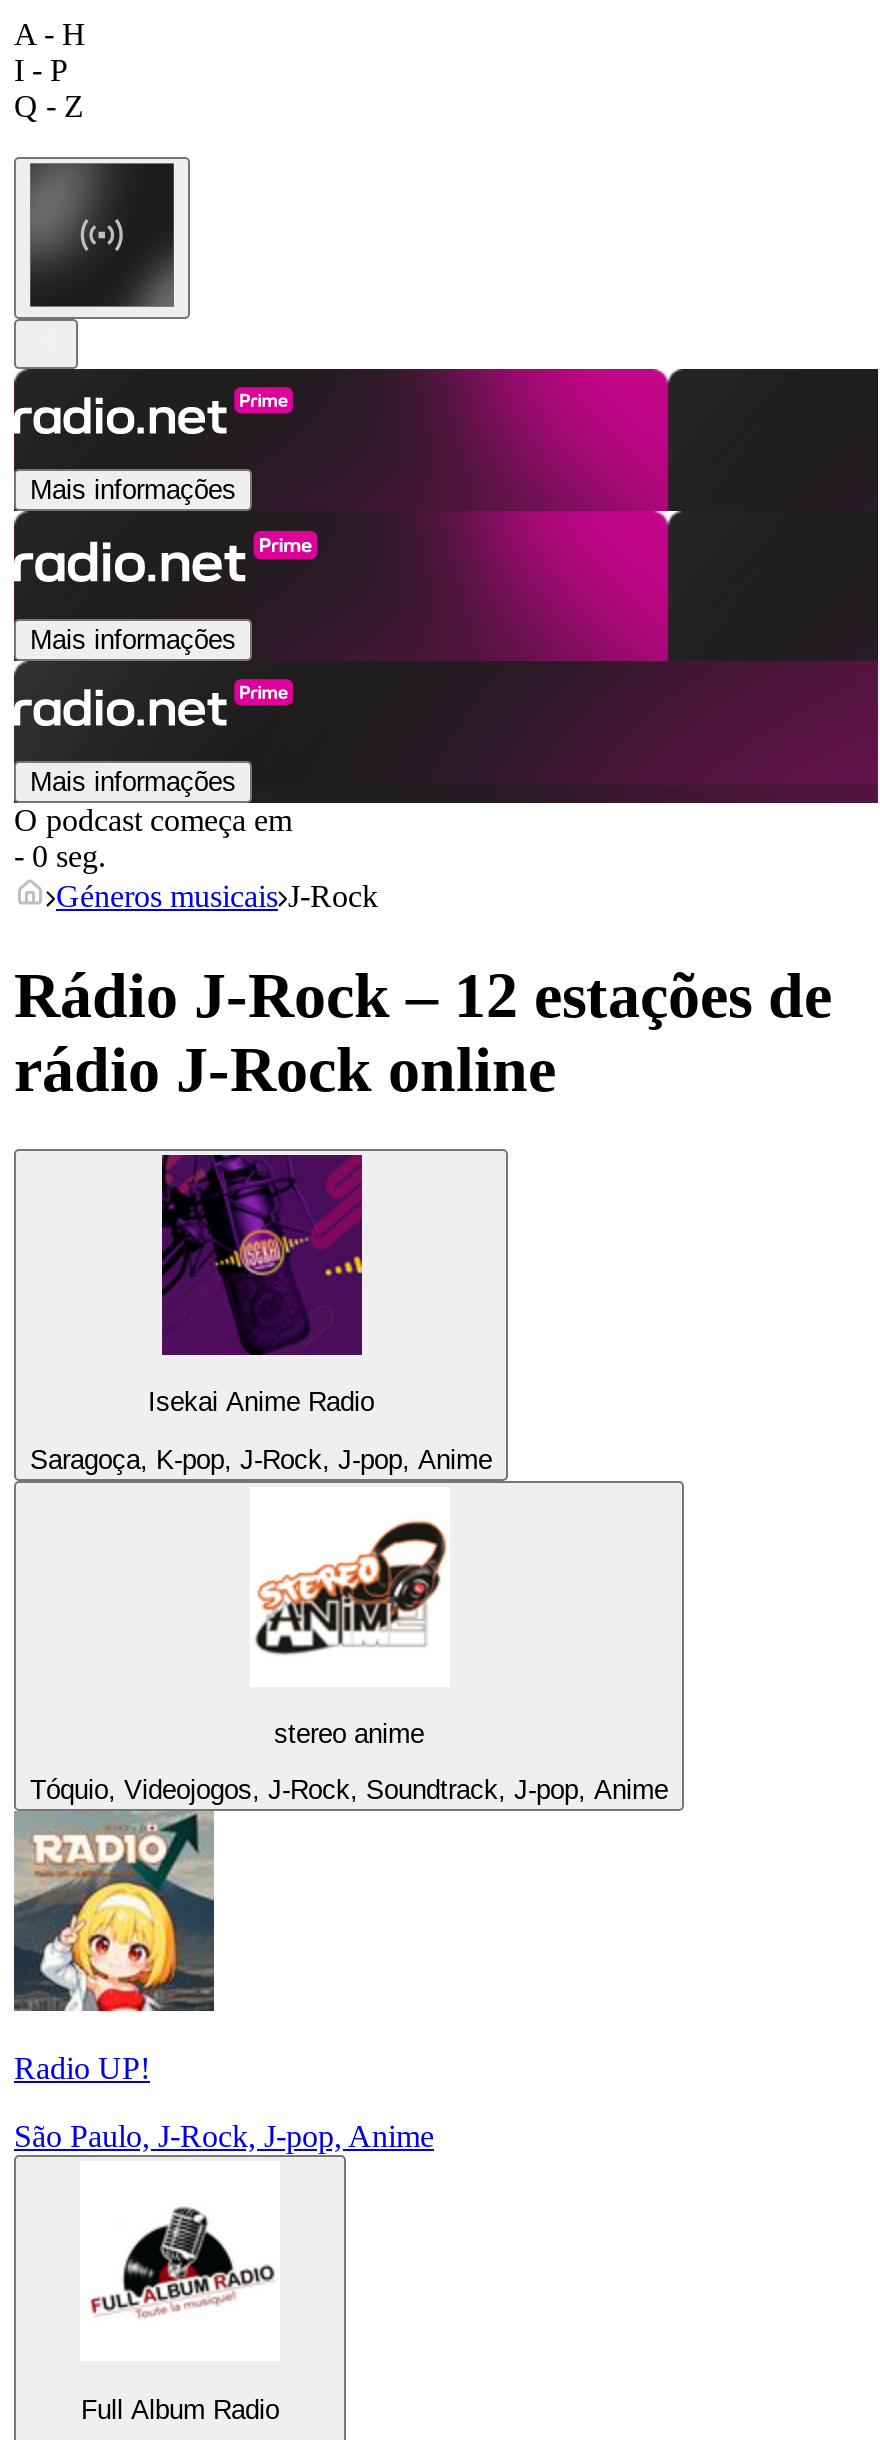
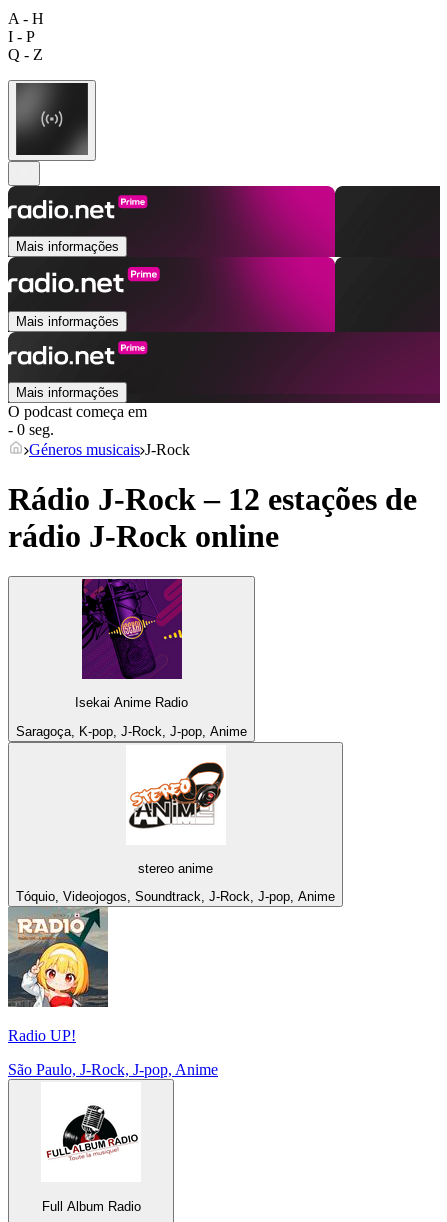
- Tóquio, Videojogos, J-Rock, Soundtrack, J-pop, Anime
+ Tóquio, Videojogos, Soundtrack, J-Rock, J-pop, Anime
